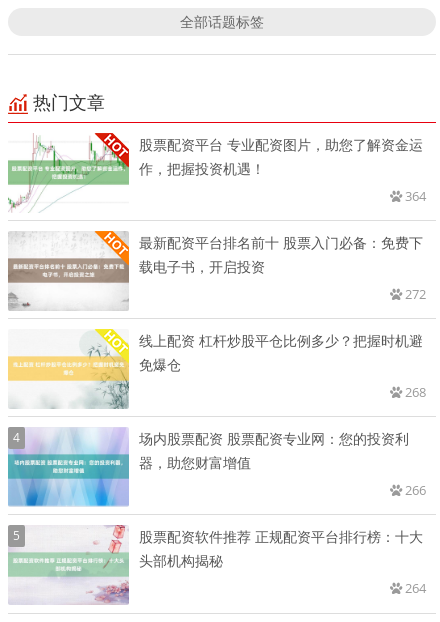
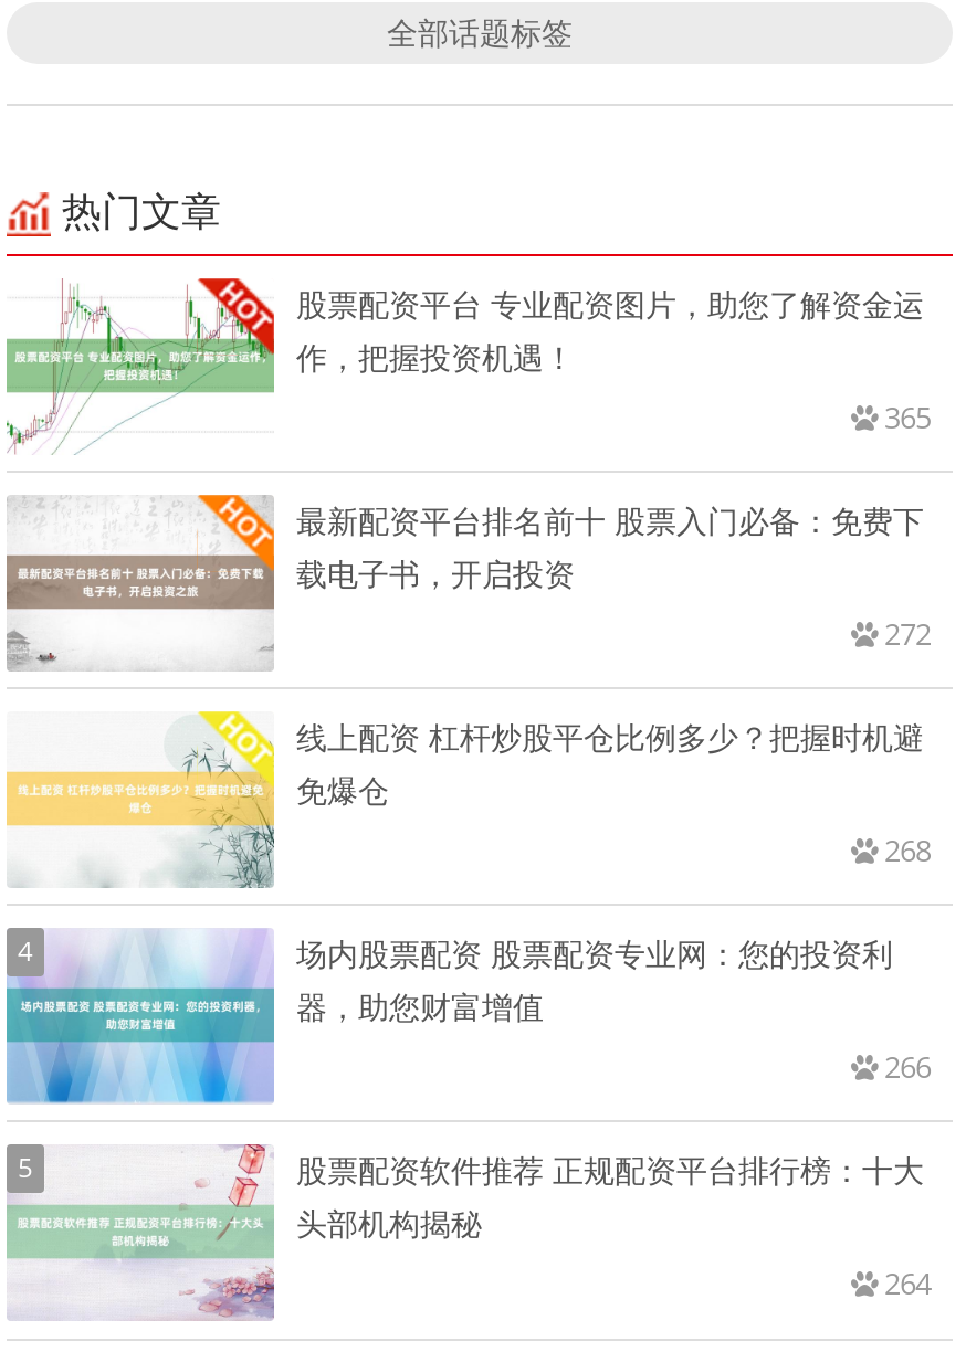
- 364
+ 365
